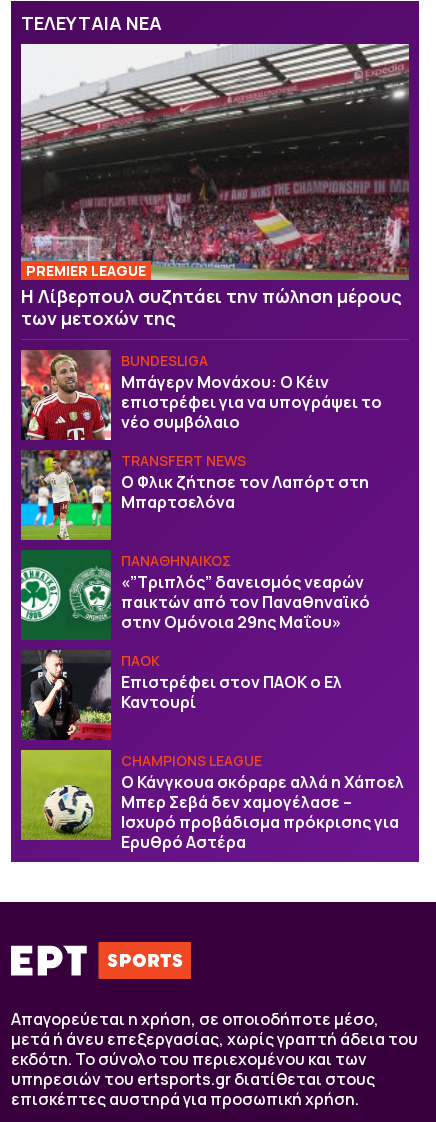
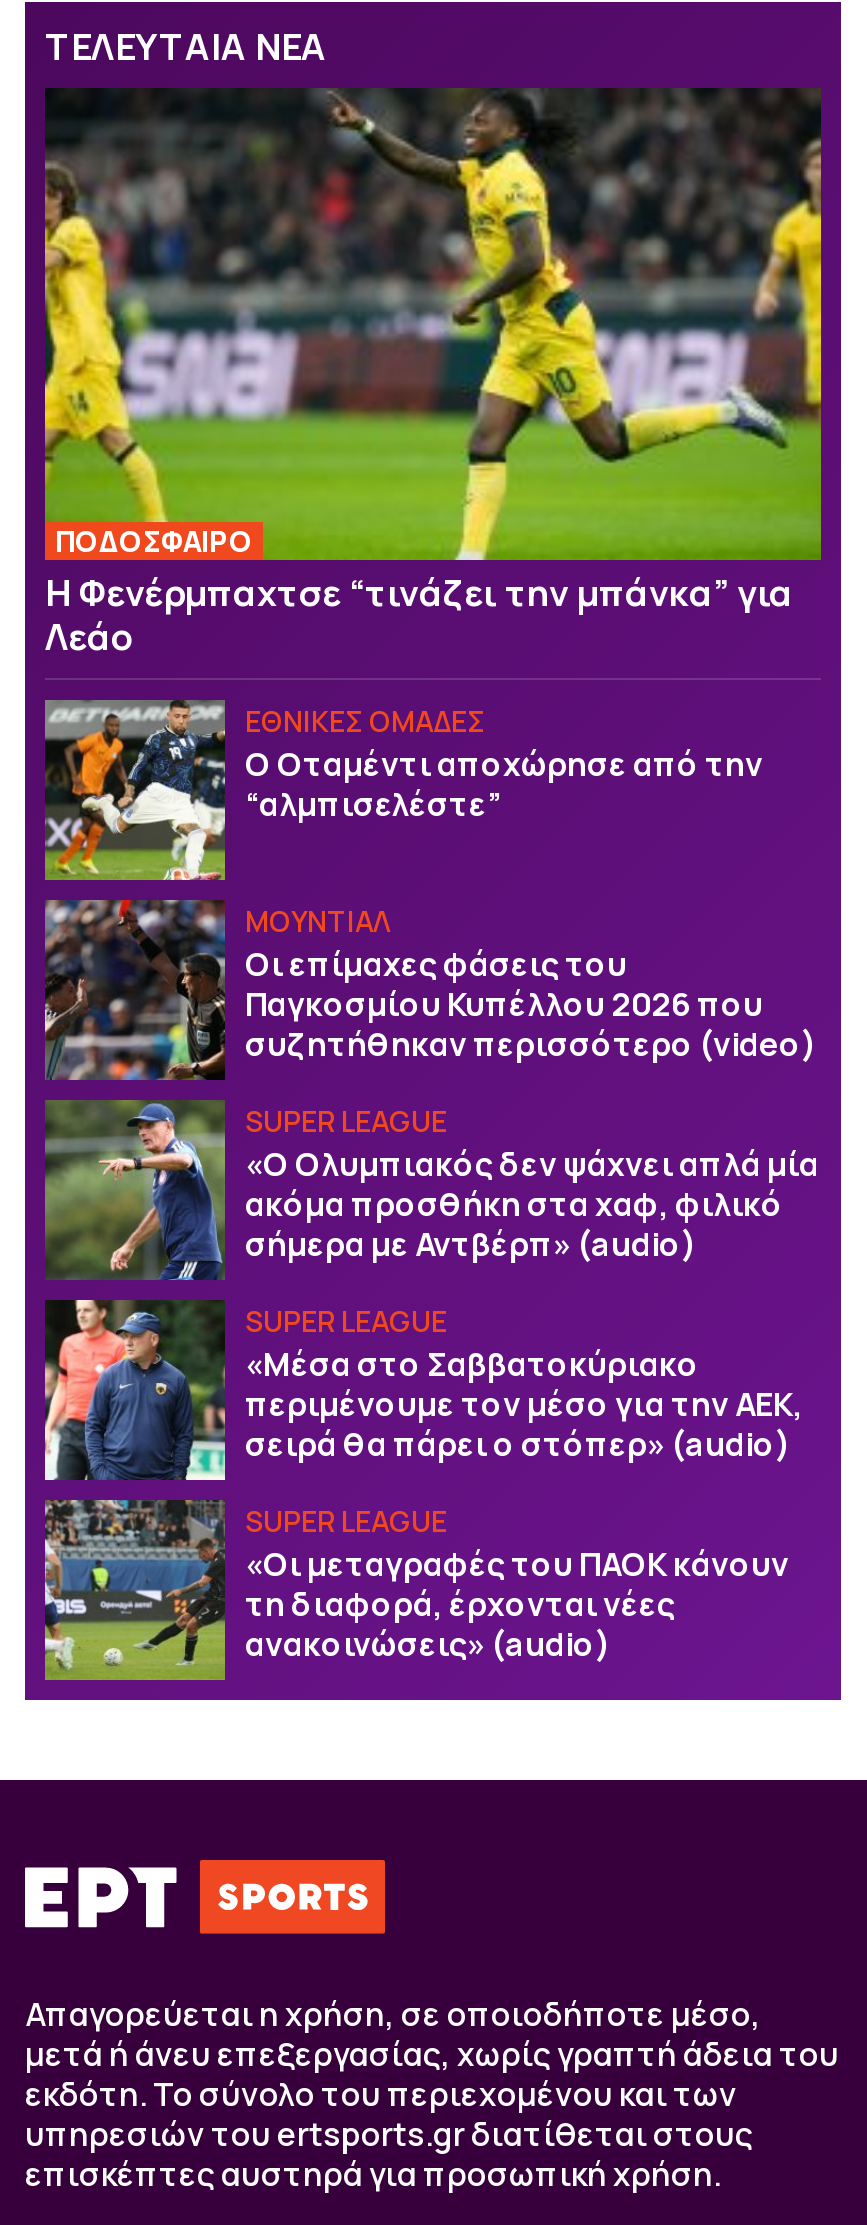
- [image]
- PREMIER LEAGUE
- Η Λίβερπουλ συζητάει την πώληση μέρους
- των μετοχών της
+ [image]
+ ΠΟΔΟΣΦΑΙΡΟ
+ Η Φενέρμπαχτσε “τινάζει την μπάνκα” για
+ Λεάο

- [image]
- BUNDESLIGA
- Μπάγερν Μονάχου: Ο Κέιν
- επιστρέφει για να υπογράψει το
- νέο συμβόλαιο
+ [image]
+ ΕΘΝΙΚΕΣ ΟΜΑΔΕΣ
+ Ο Οταμέντι αποχώρησε από την
+ “αλμπισελέστε”

- [image]
- TRANSFERT NEWS
- Ο Φλικ ζήτησε τον Λαπόρτ στη
- Μπαρτσελόνα
+ [image]
+ ΜΟΥΝΤΙΑΛ
+ Οι επίμαχες φάσεις του
+ Παγκοσμίου Κυπέλλου 2026 που
+ συζητήθηκαν περισσότερο (video)

- [image]
- ΠΑΝΑΘΗΝΑΙΚΟΣ
- «”Τριπλός” δανεισμός νεαρών
- παικτών από τον Παναθηναϊκό
- στην Ομόνοια 29ης Μαΐου»
+ [image]
+ SUPER LEAGUE
+ «Ο Ολυμπιακός δεν ψάχνει απλά μία
+ ακόμα προσθήκη στα χαφ, φιλικό
+ σήμερα με Αντβέρπ» (audio)

- [image]
- ΠΑΟΚ
- Επιστρέφει στον ΠΑΟΚ ο Ελ
- Καντουρί
+ [image]
+ SUPER LEAGUE
+ «Μέσα στο Σαββατοκύριακο
+ περιμένουμε τον μέσο για την ΑΕΚ,
+ σειρά θα πάρει ο στόπερ» (audio)

- [image]
- CHAMPIONS LEAGUE
- Ο Κάνγκουα σκόραρε αλλά η Χάποελ
- Μπερ Σεβά δεν χαμογέλασε –
- Ισχυρό προβάδισμα πρόκρισης για
- Ερυθρό Αστέρα
+ [image]
+ SUPER LEAGUE
+ «Οι μεταγραφές του ΠΑΟΚ κάνουν
+ τη διαφορά, έρχονται νέες
+ ανακοινώσεις» (audio)
